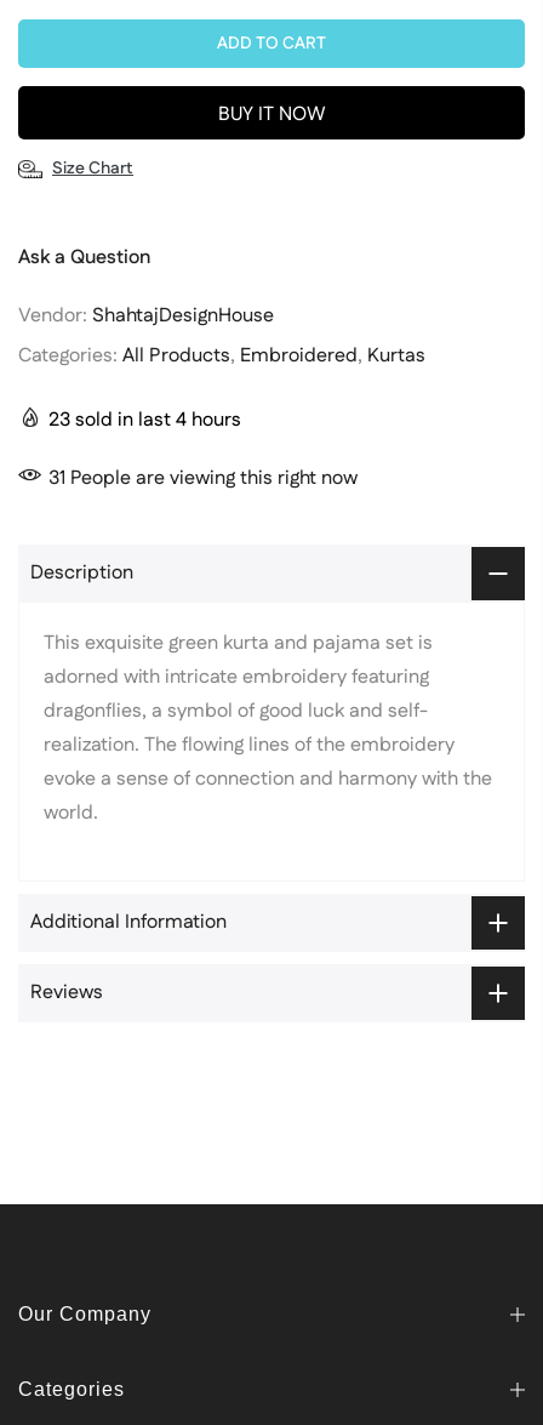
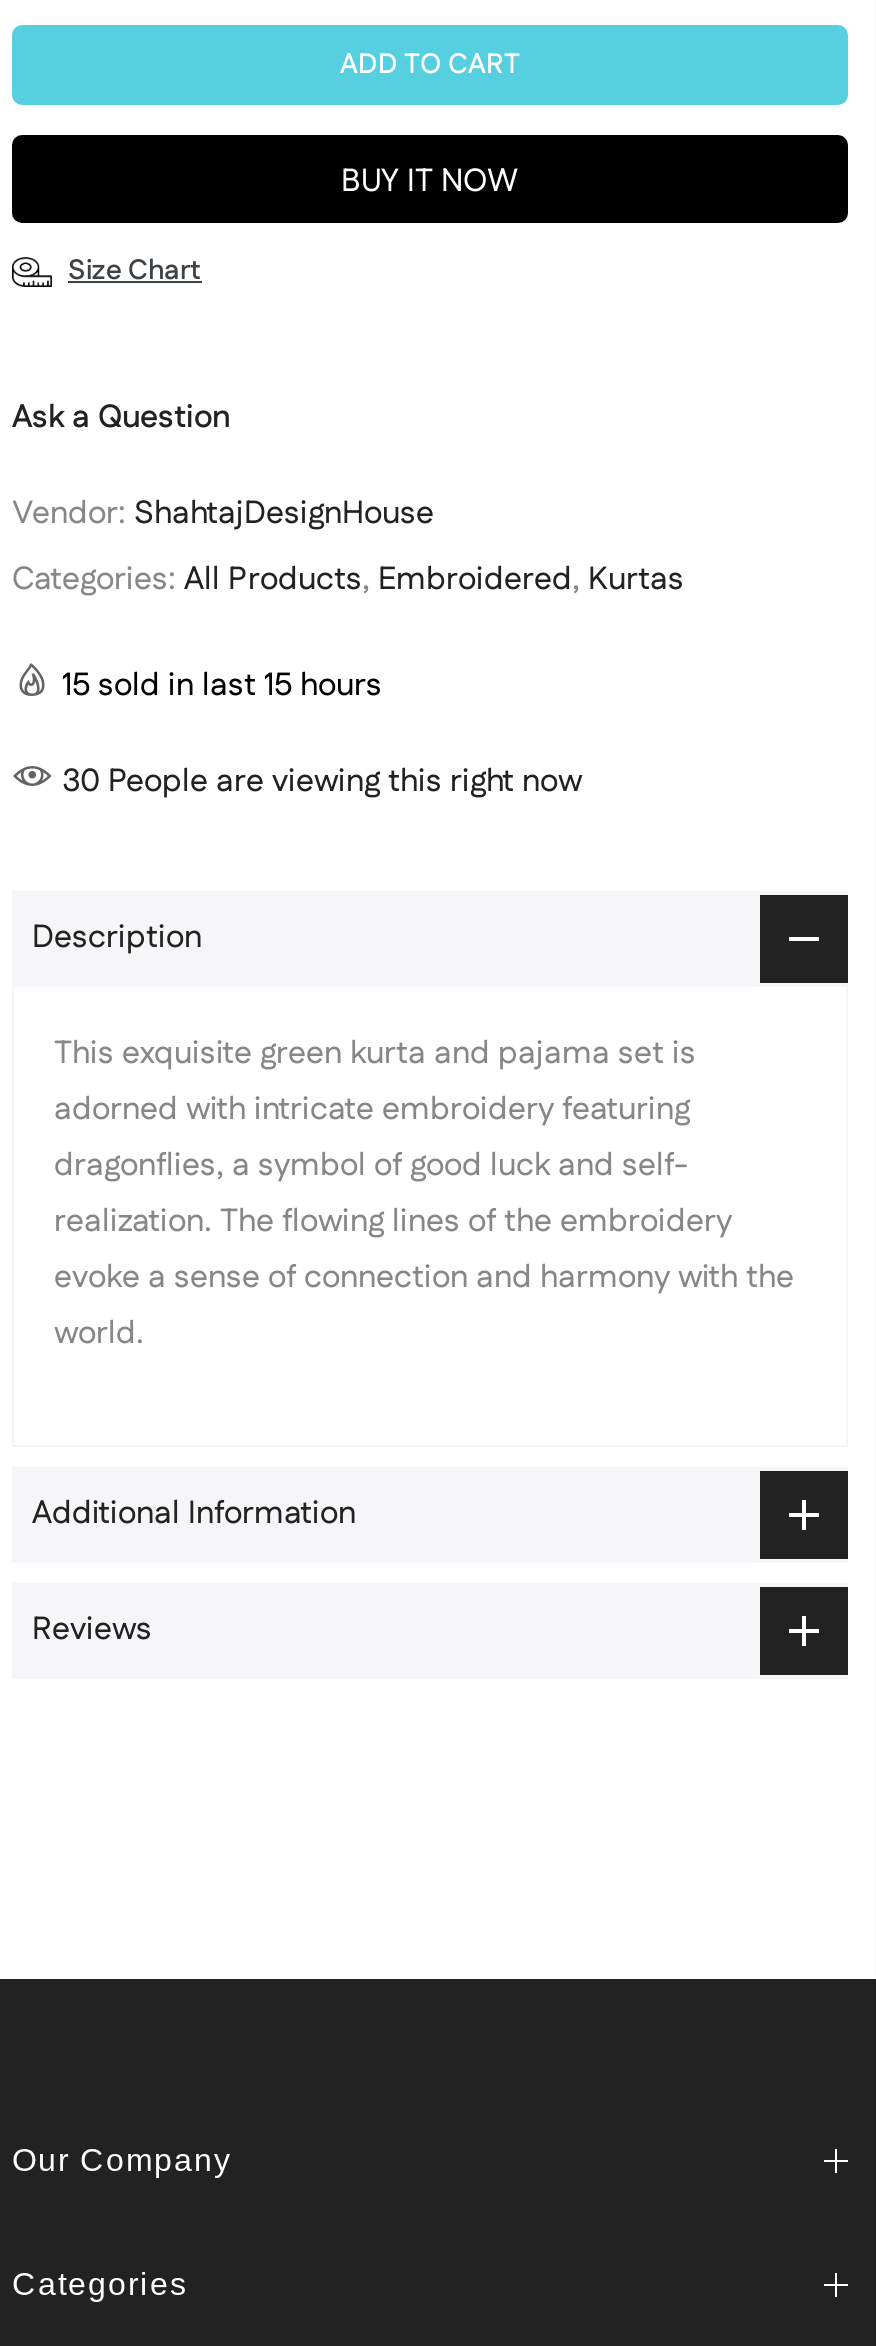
- 23 sold in last 4 hours
+ 15 sold in last 15 hours

- 31 People are viewing this right now
+ 30 People are viewing this right now
